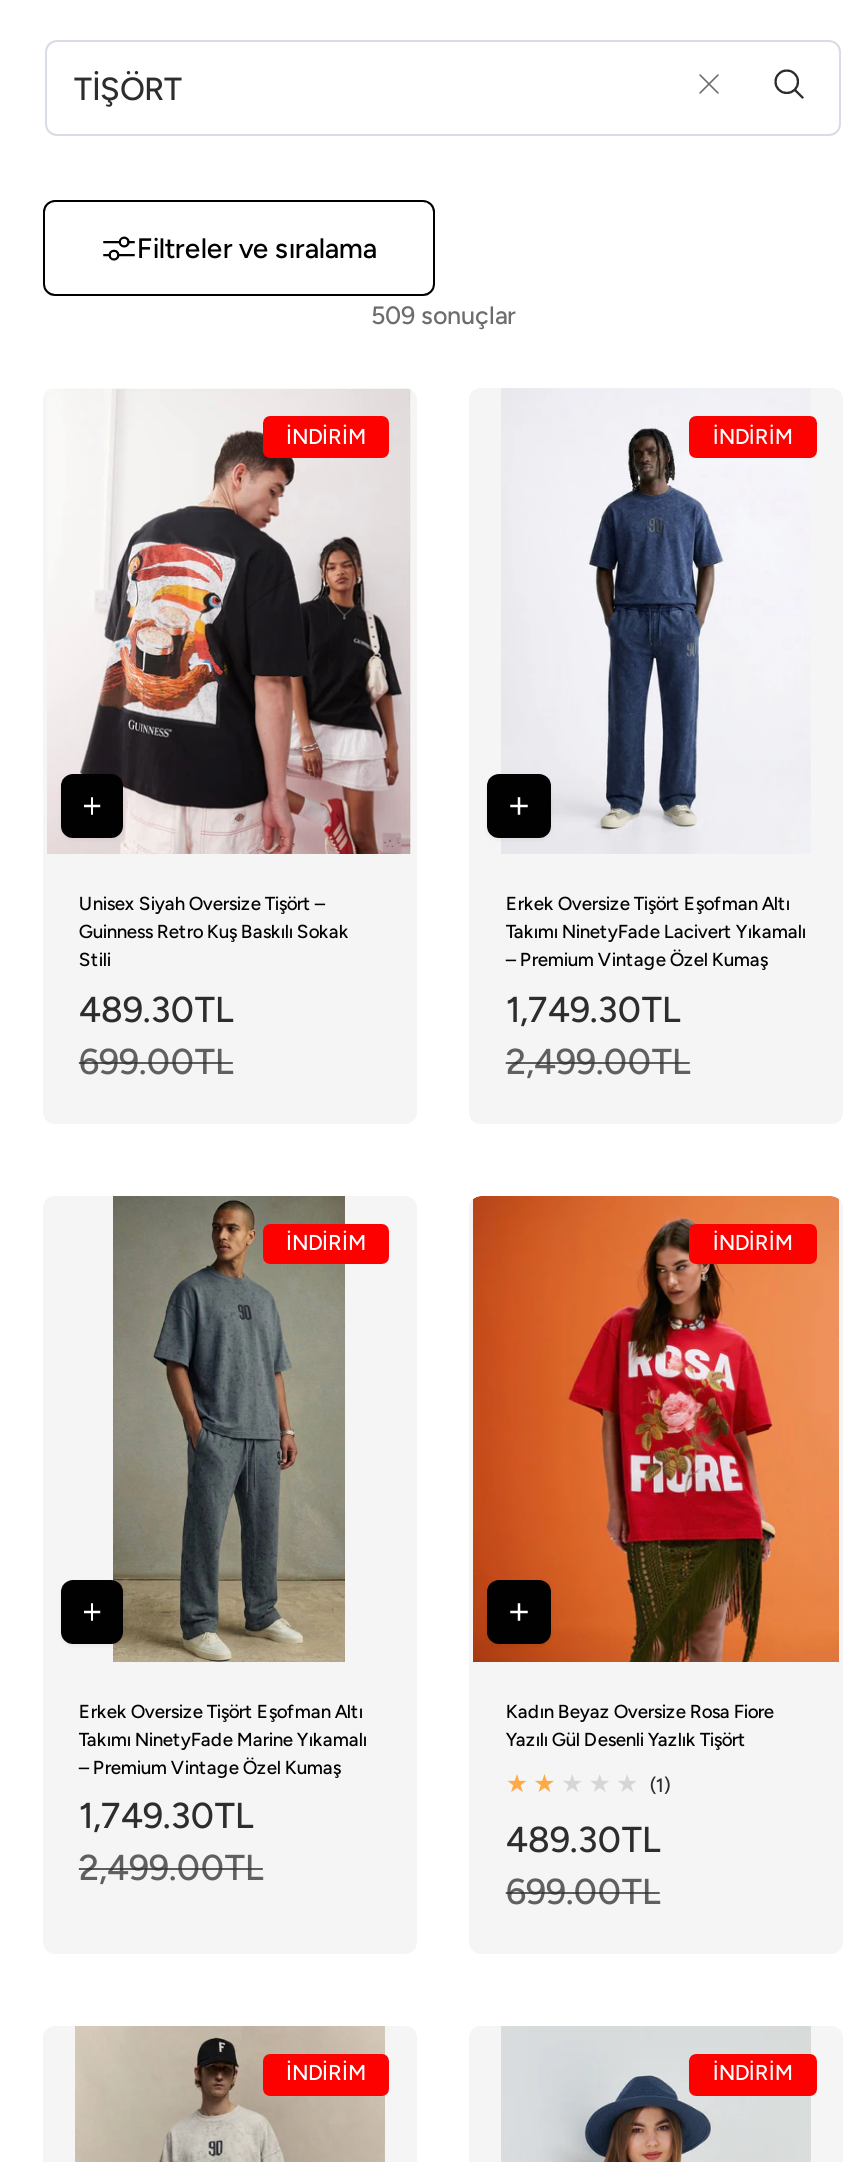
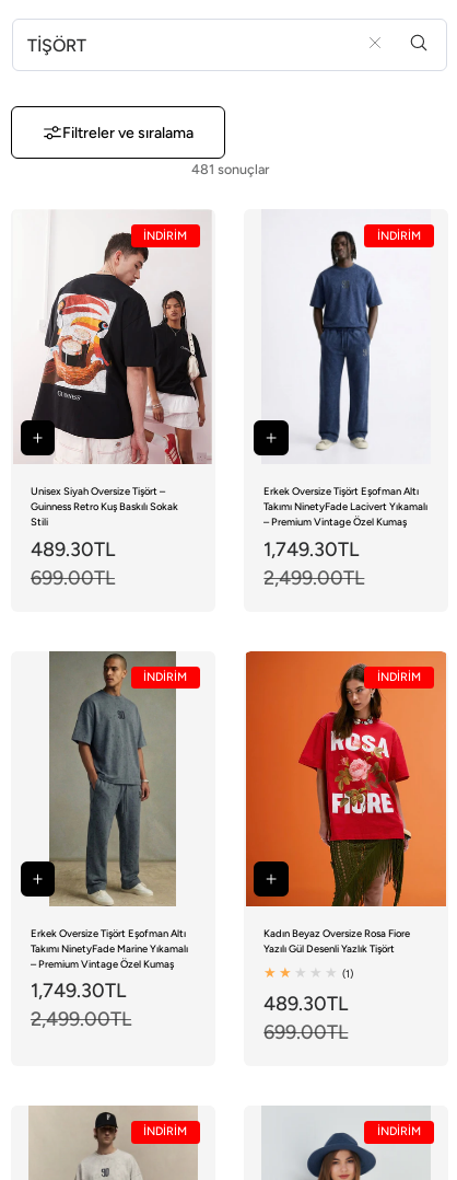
- 509 sonuçlar
+ 481 sonuçlar
